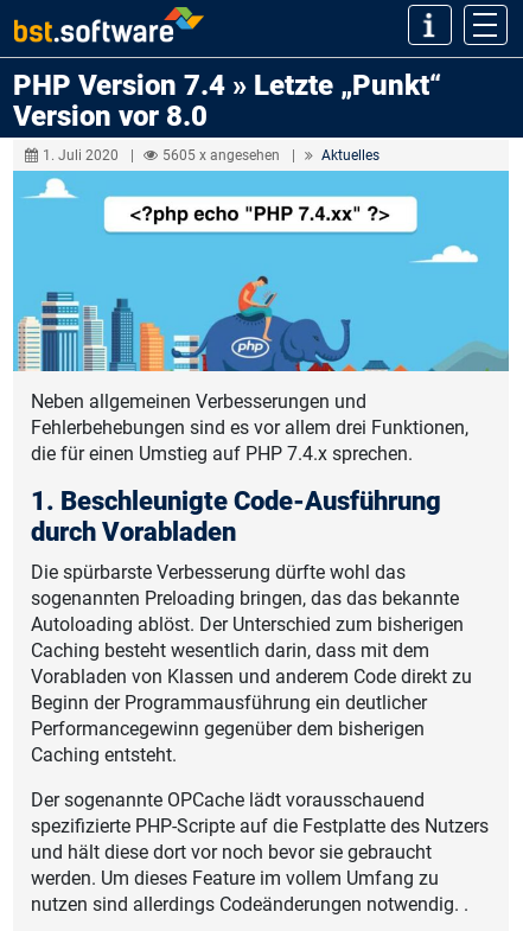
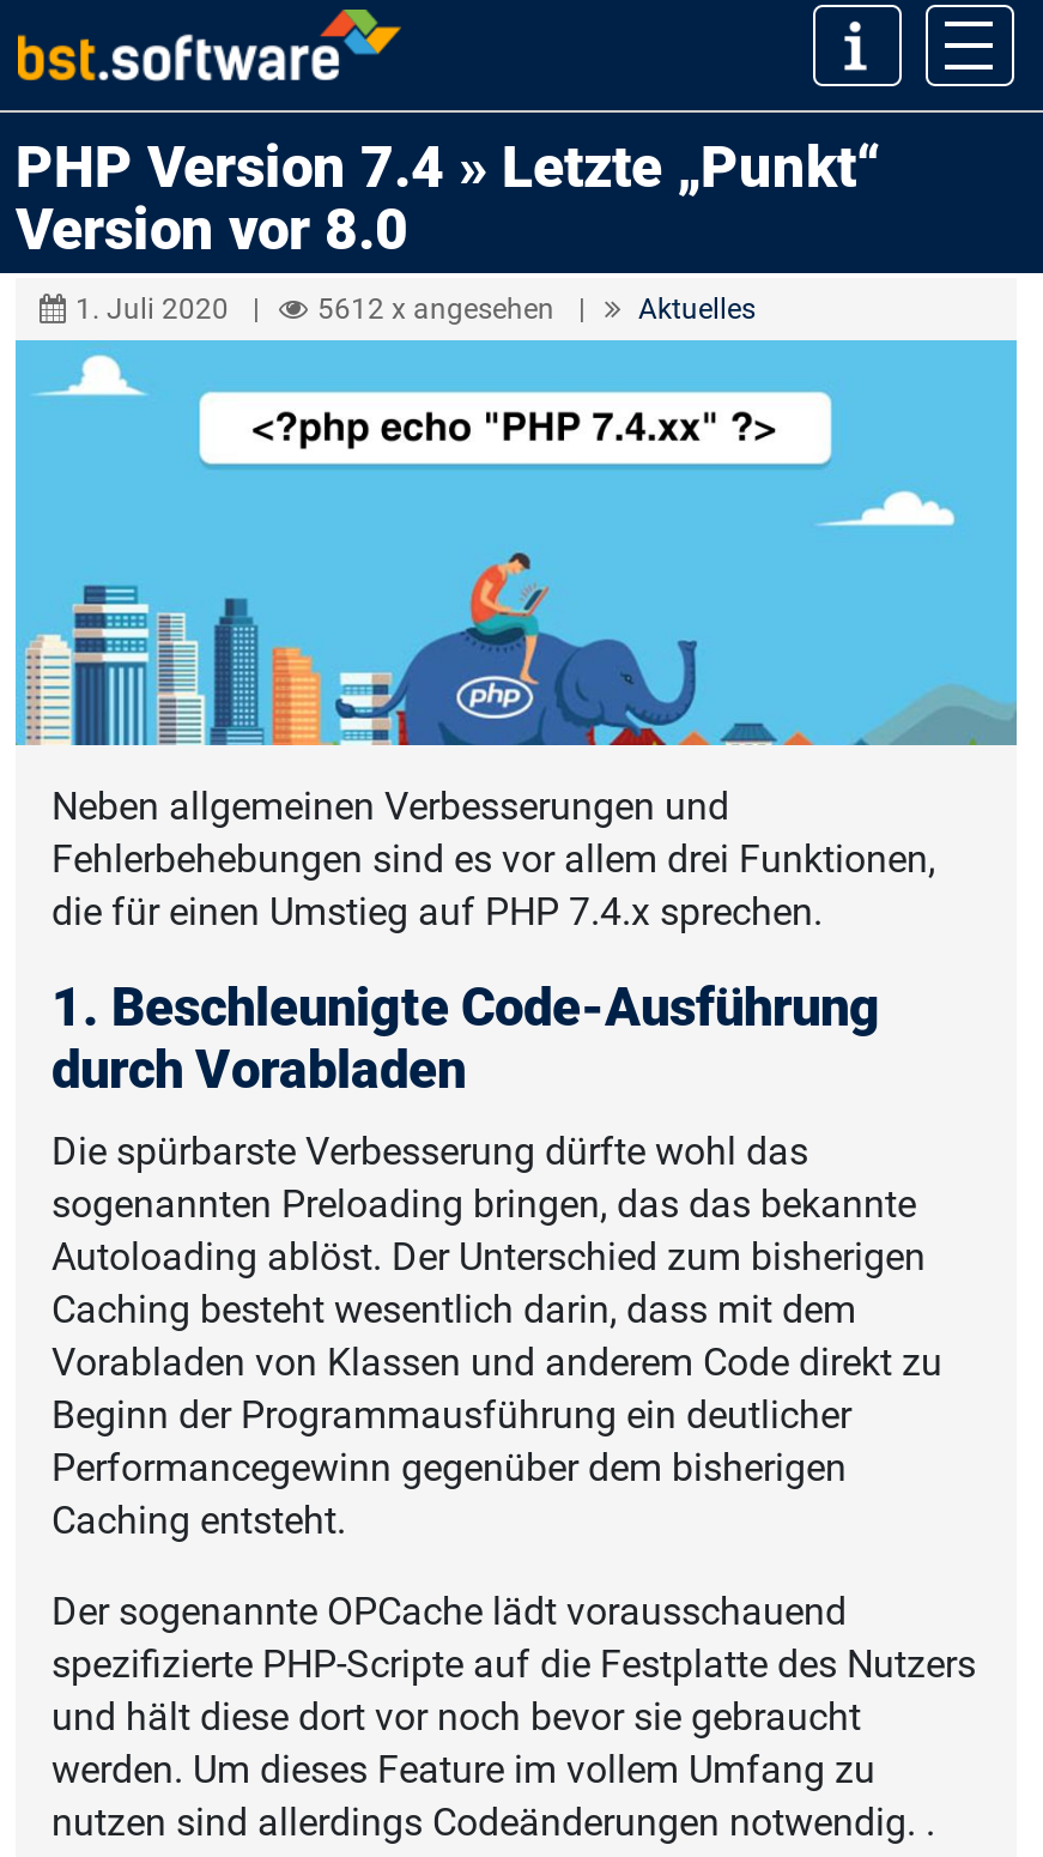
- 5605 x angesehen
+ 5612 x angesehen
